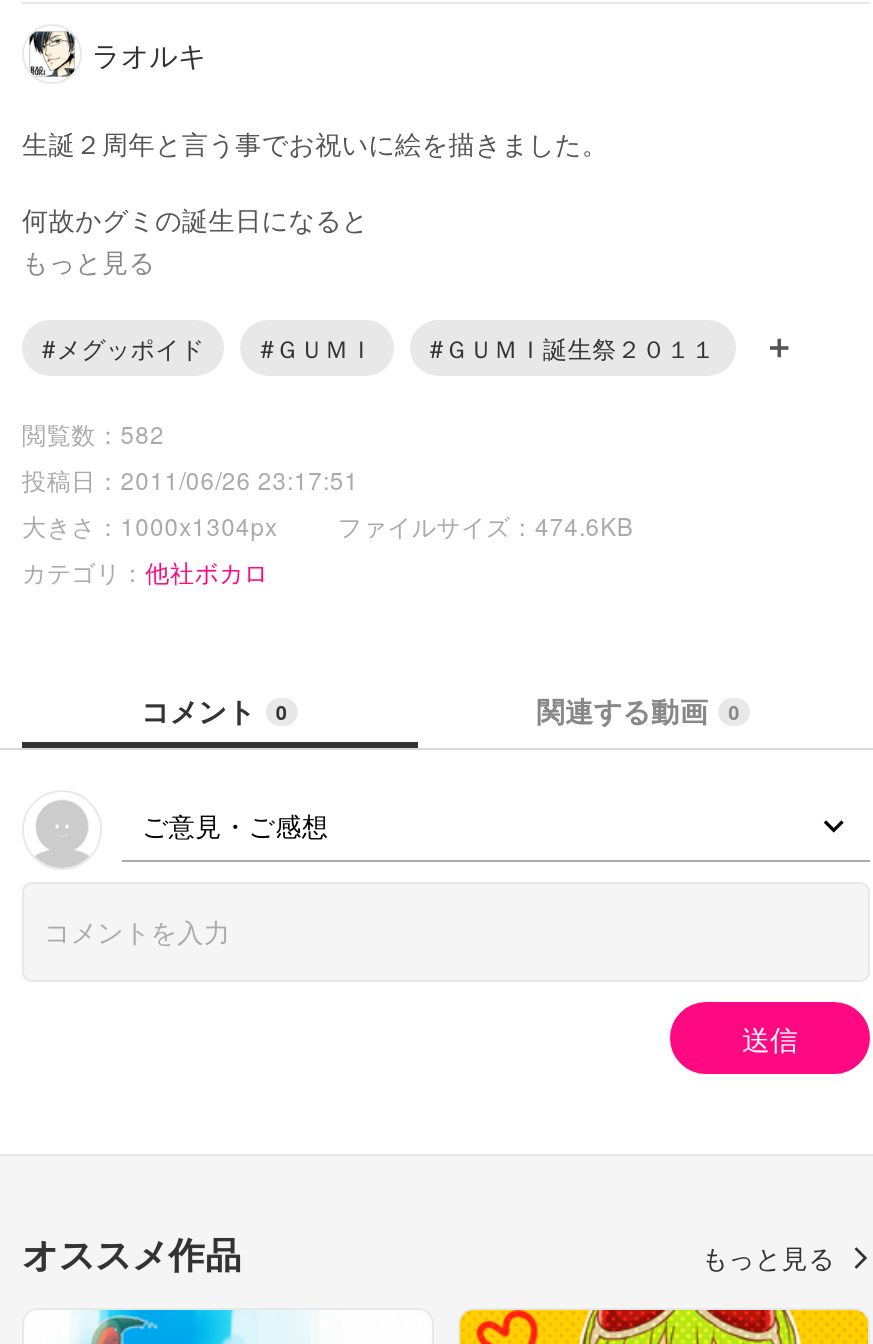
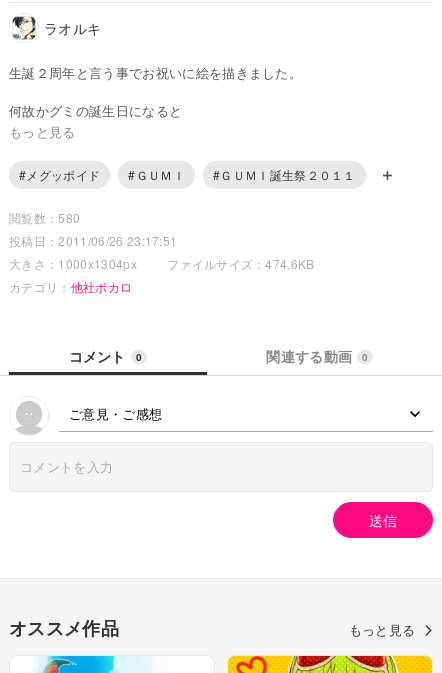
- 閲覧数：582
+ 閲覧数：580
